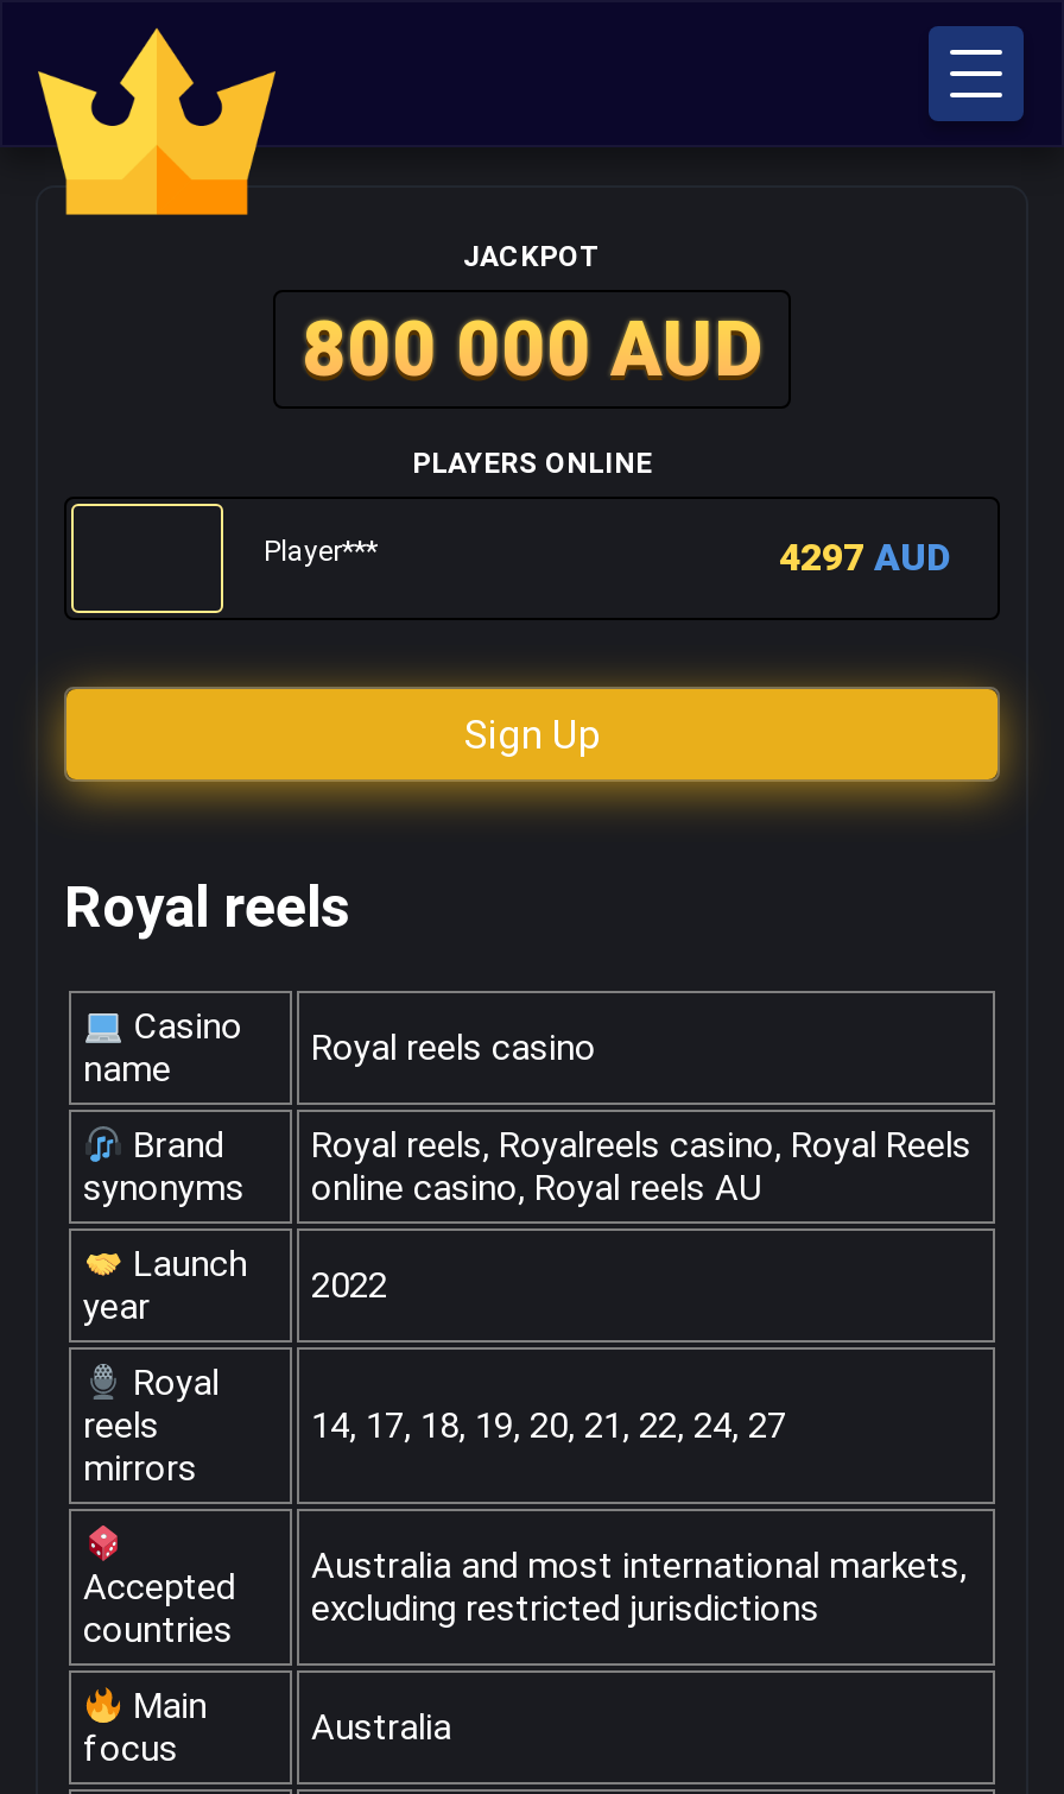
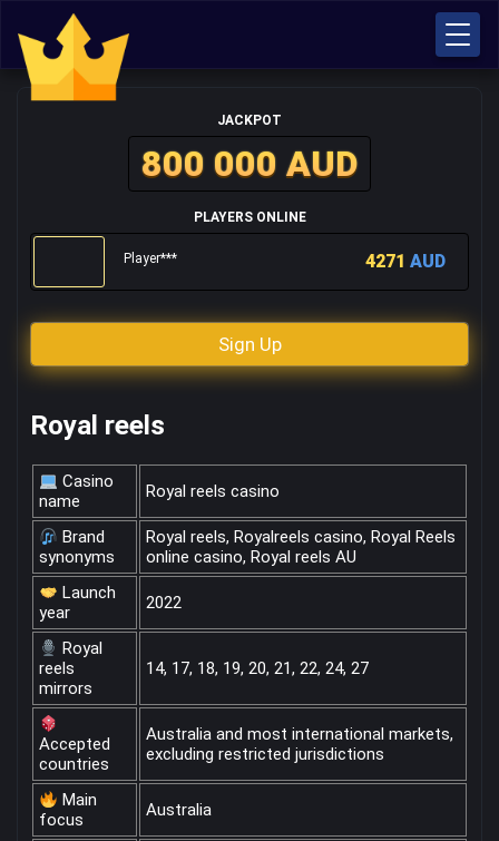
- 4297 AUD
+ 4271 AUD
